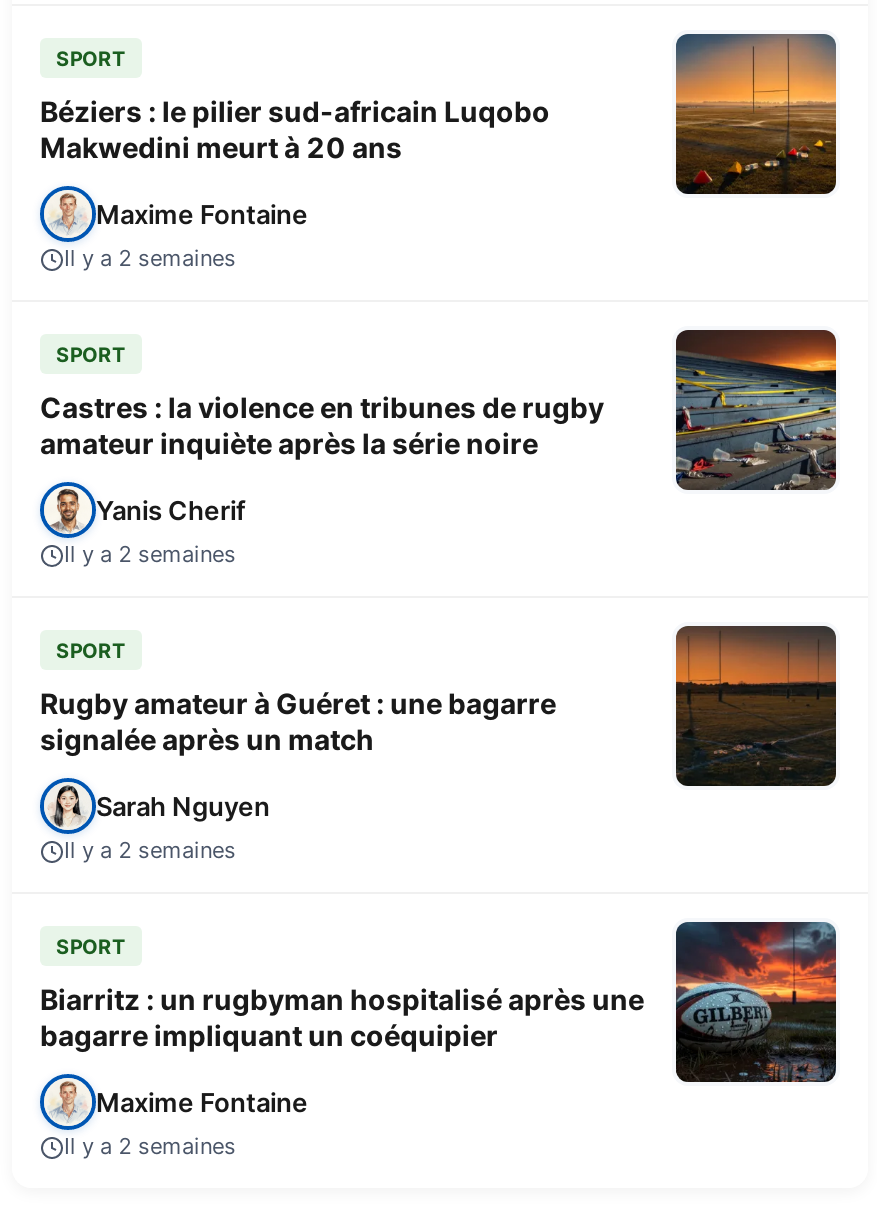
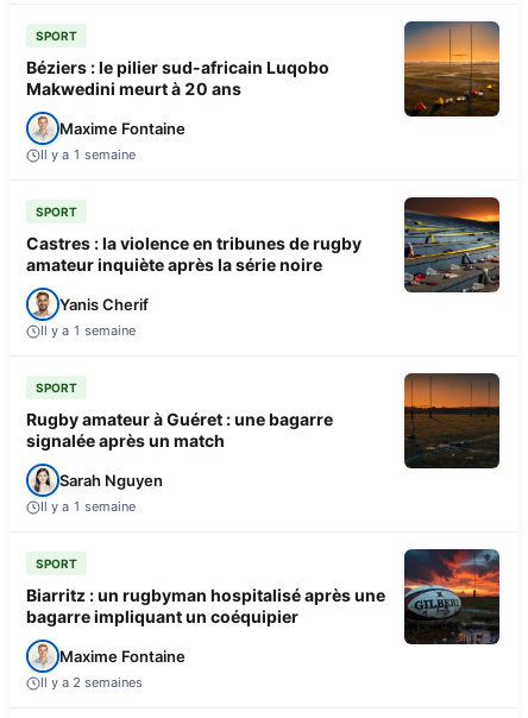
- Il y a 2 semaines
+ Il y a 1 semaine

- Il y a 2 semaines
+ Il y a 1 semaine

- Il y a 2 semaines
+ Il y a 1 semaine
